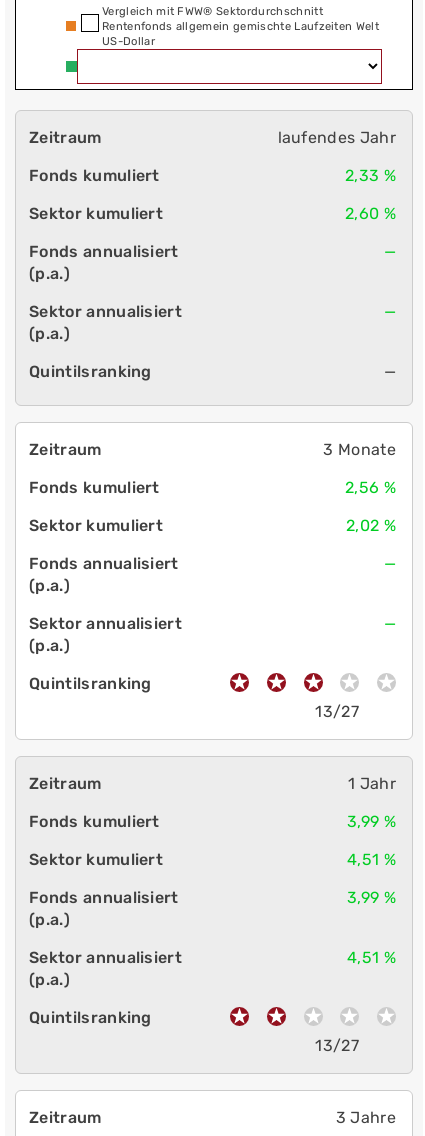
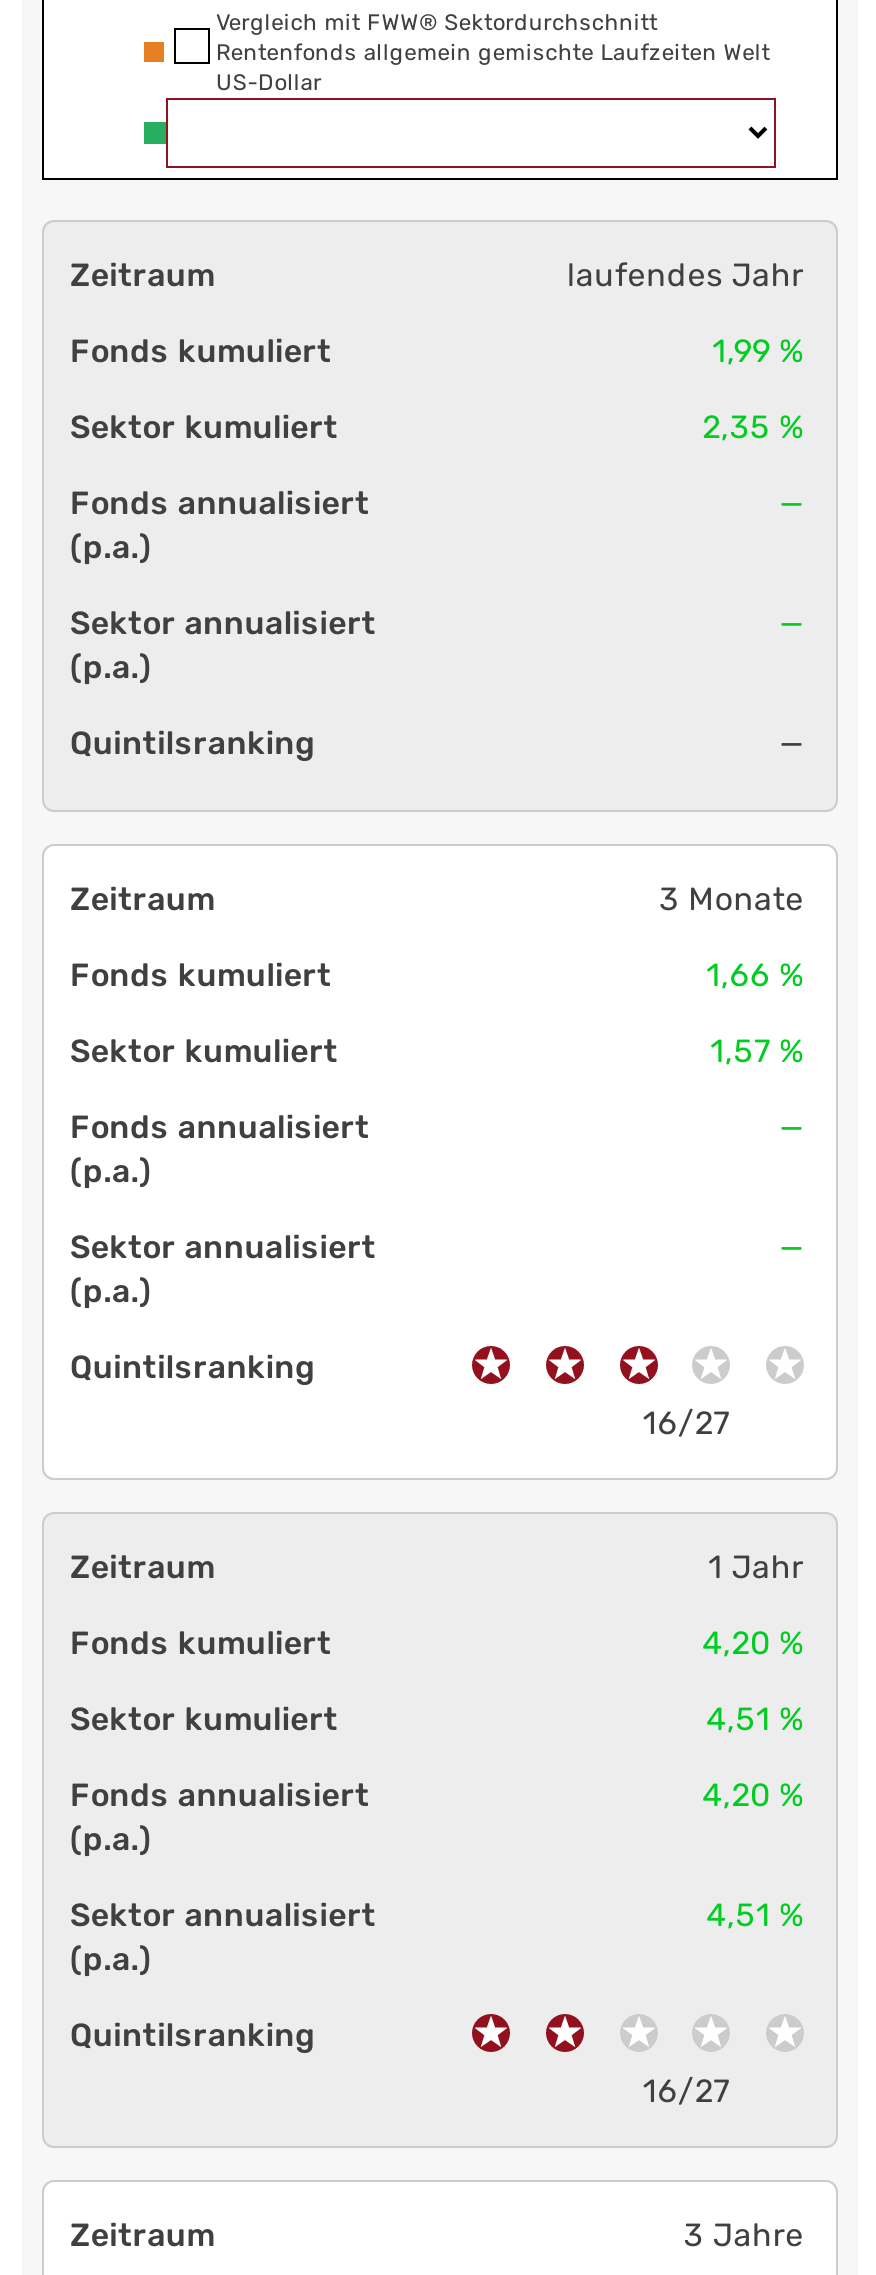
- 2,33 %
+ 1,99 %

- 2,60 %
+ 2,35 %

- 2,56 %
+ 1,66 %

- 2,02 %
+ 1,57 %

- 13/27
+ 16/27

- 3,99 %
+ 4,20 %

- 3,99 %
+ 4,20 %

- 13/27
+ 16/27
